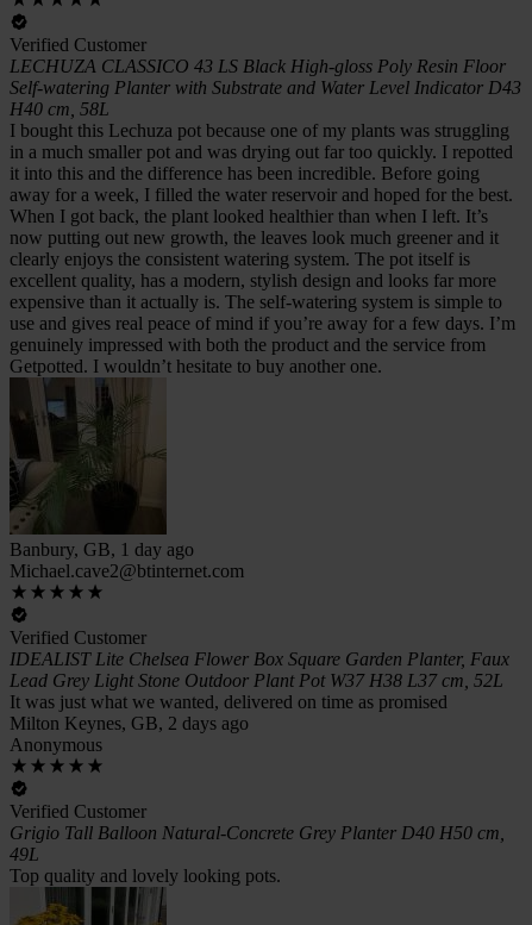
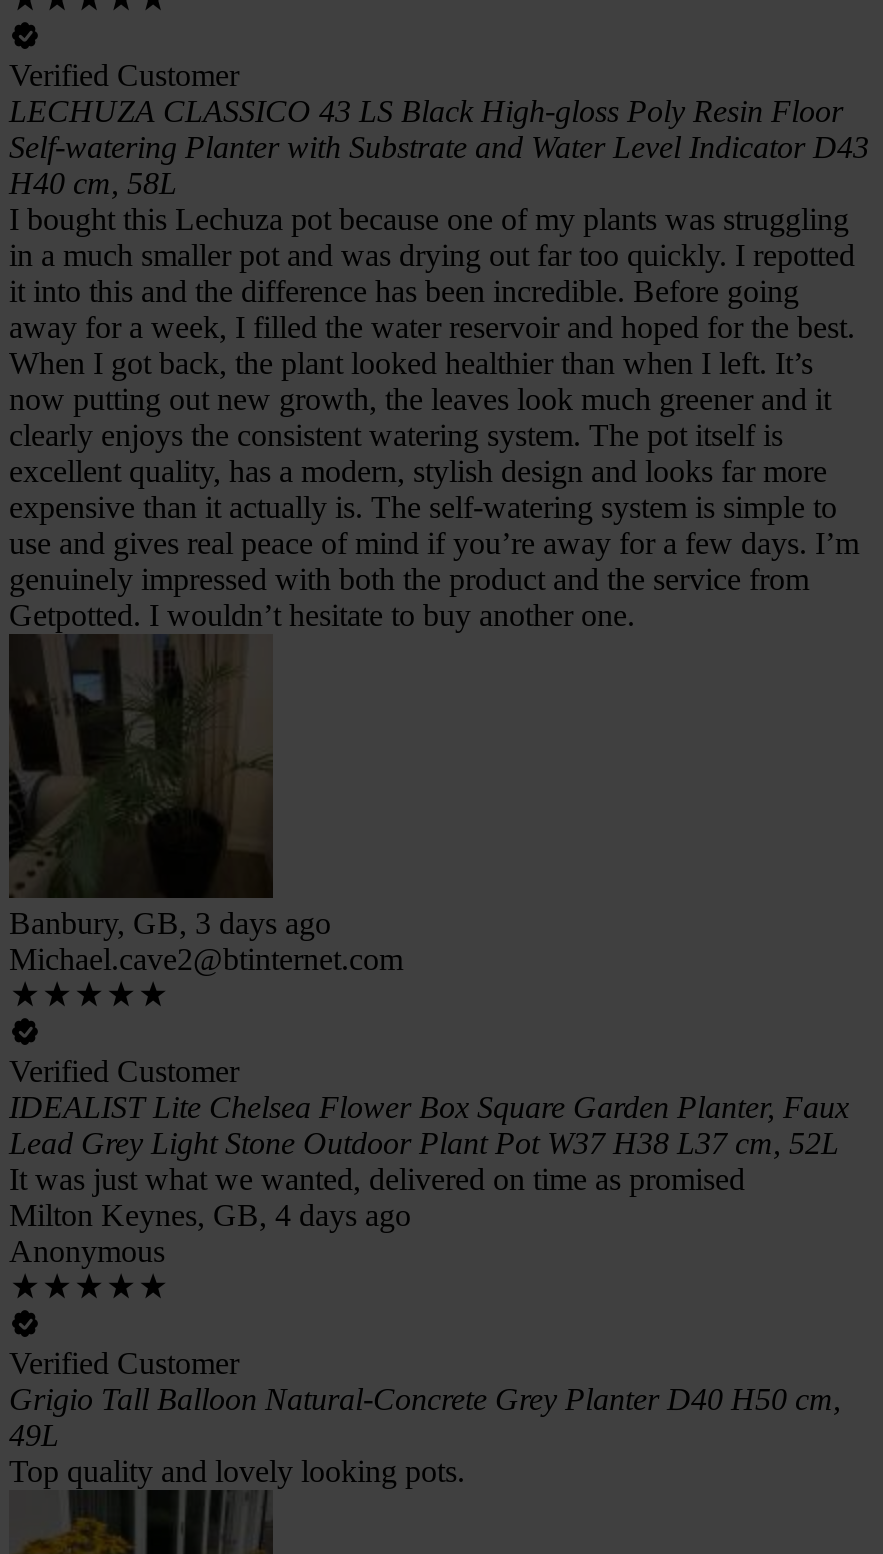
- Banbury, GB, 1 day ago
+ Banbury, GB, 3 days ago

- Milton Keynes, GB, 2 days ago
+ Milton Keynes, GB, 4 days ago
